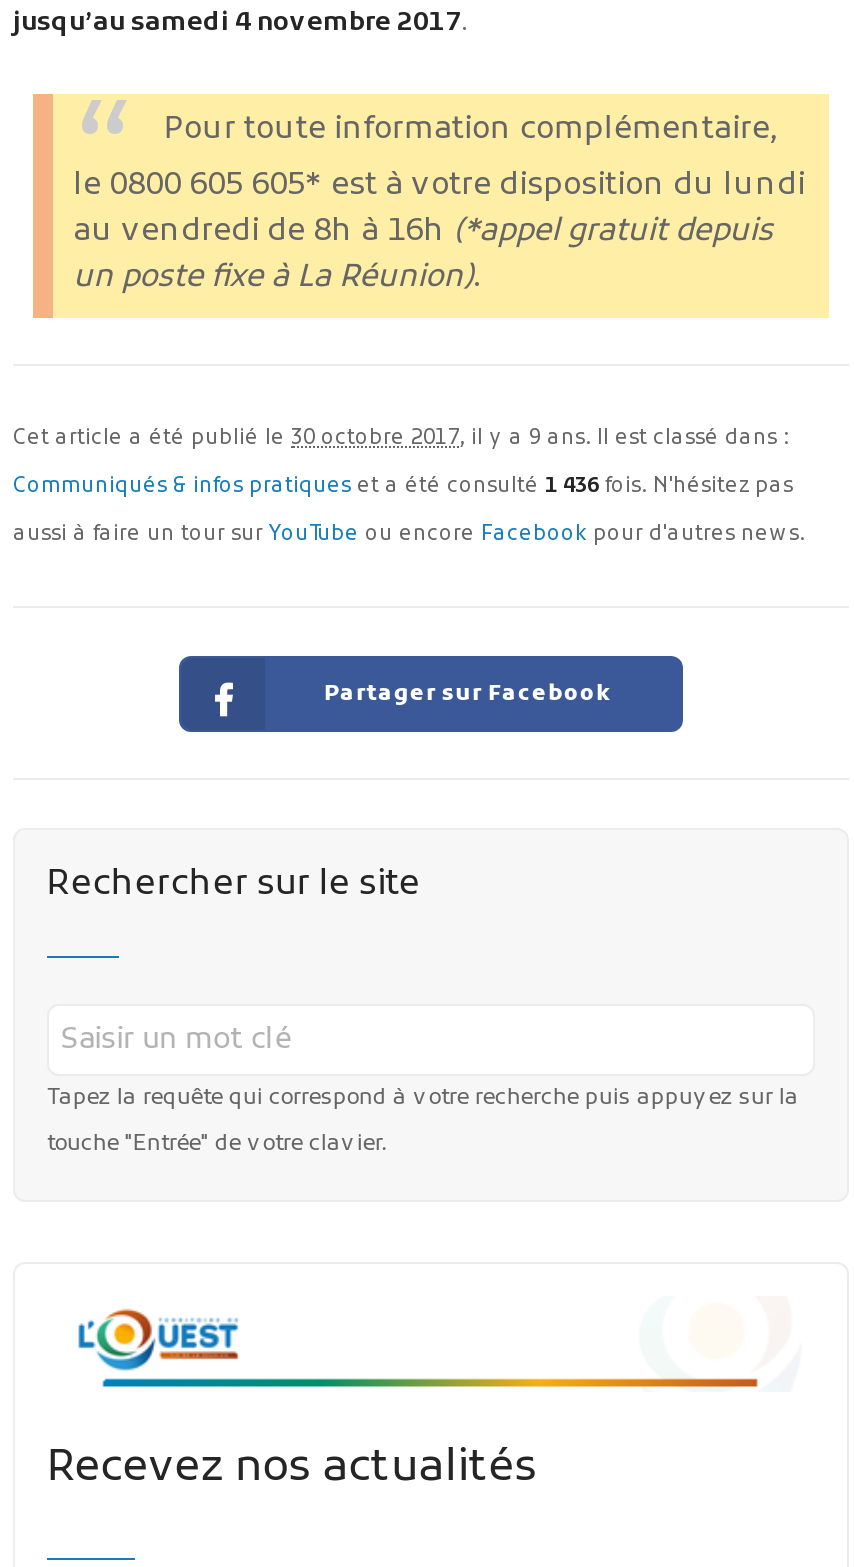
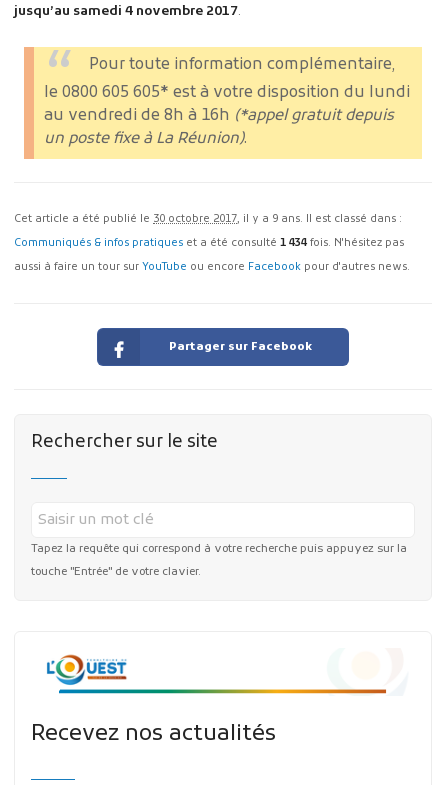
- Communiqués & infos pratiques et a été consulté 1 436 fois. N'hésitez pas
+ Communiqués & infos pratiques et a été consulté 1 434 fois. N'hésitez pas
